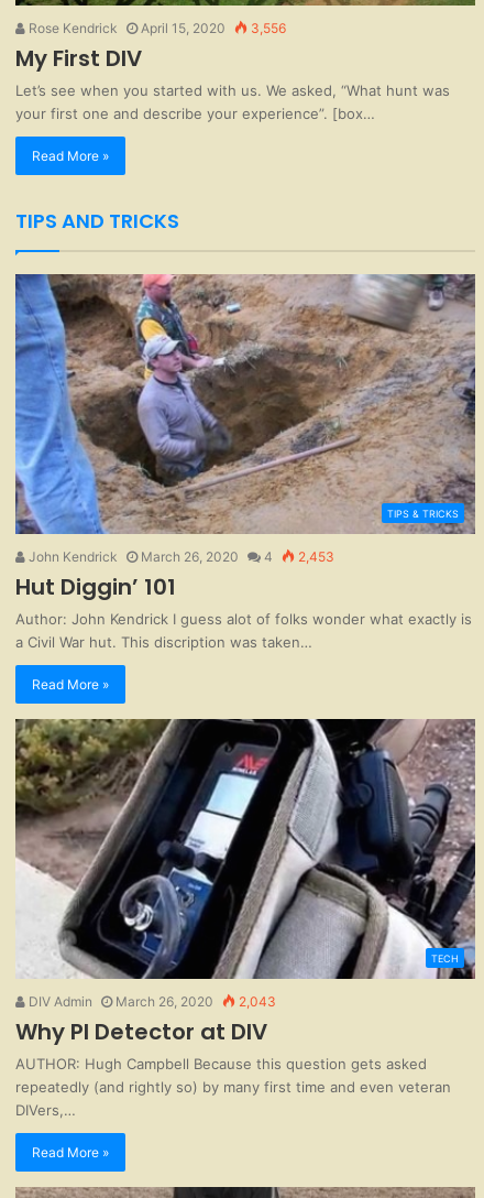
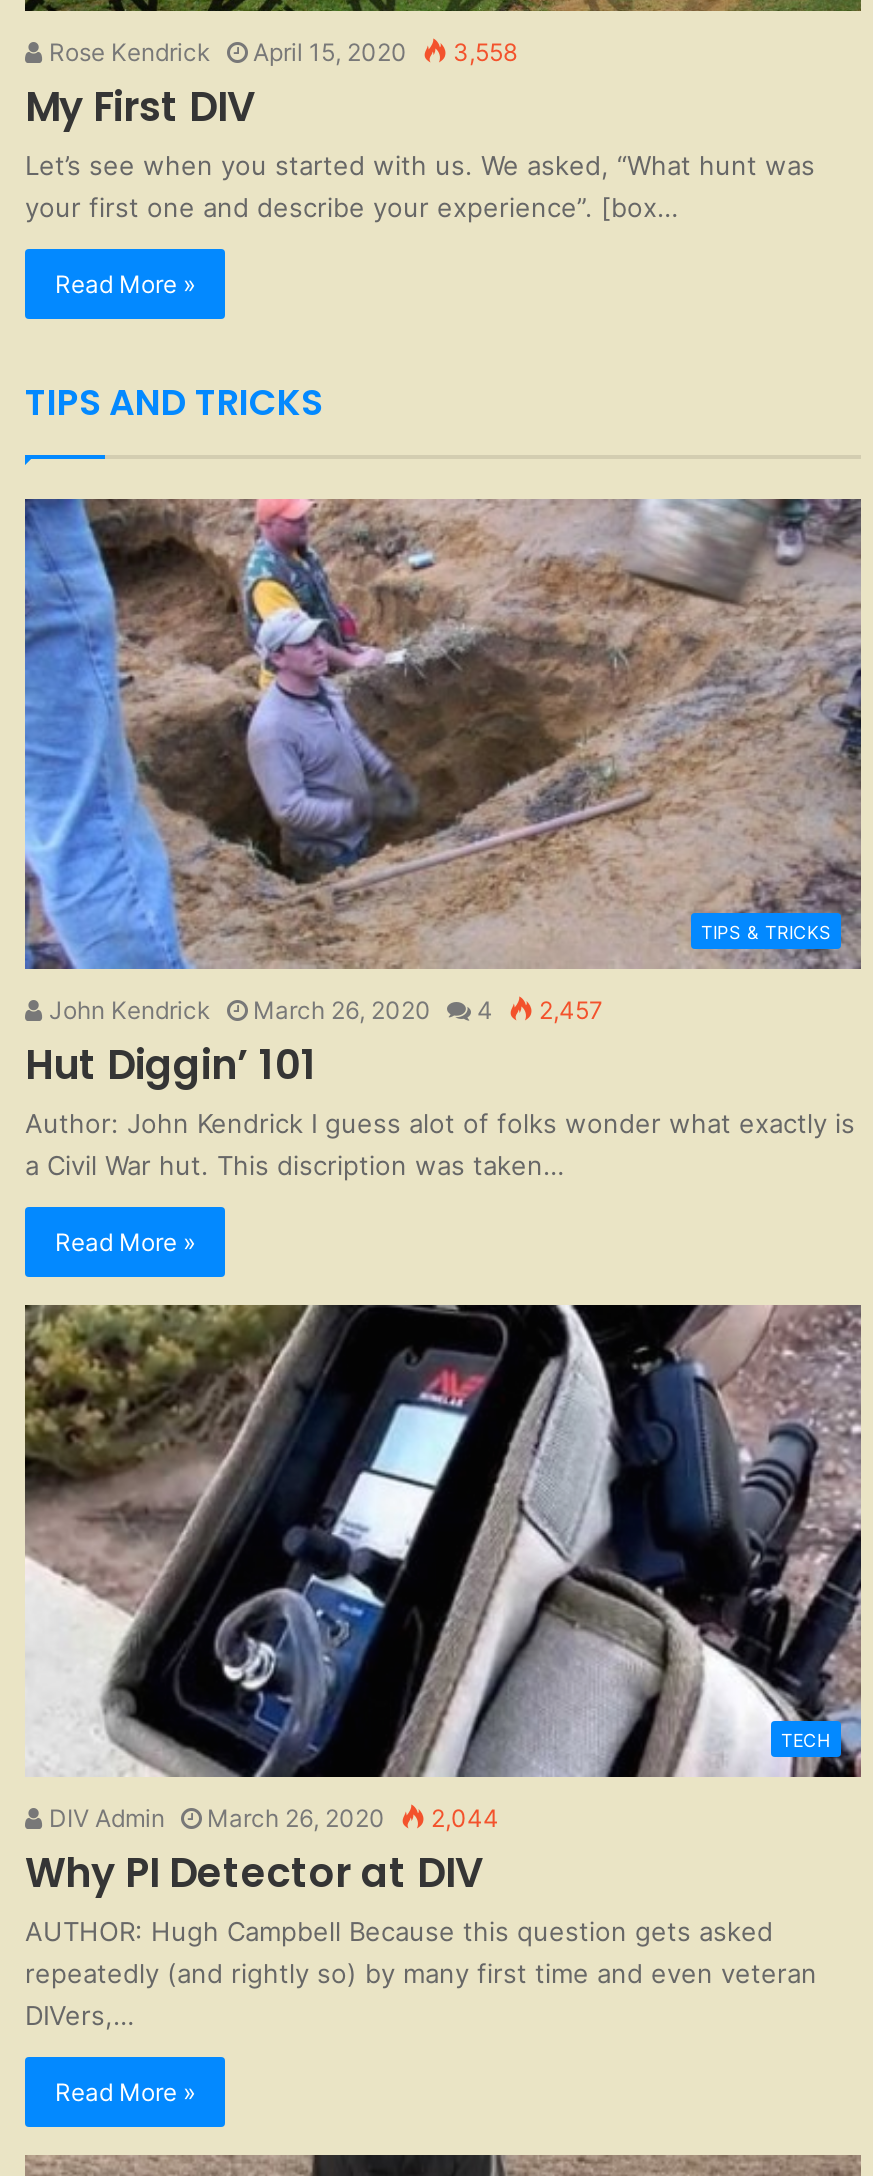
- Rose Kendrick April 15, 2020 3,556
+ Rose Kendrick April 15, 2020 3,558

- John Kendrick March 26, 2020 4 2,453
+ John Kendrick March 26, 2020 4 2,457

- DIV Admin March 26, 2020 2,043
+ DIV Admin March 26, 2020 2,044
